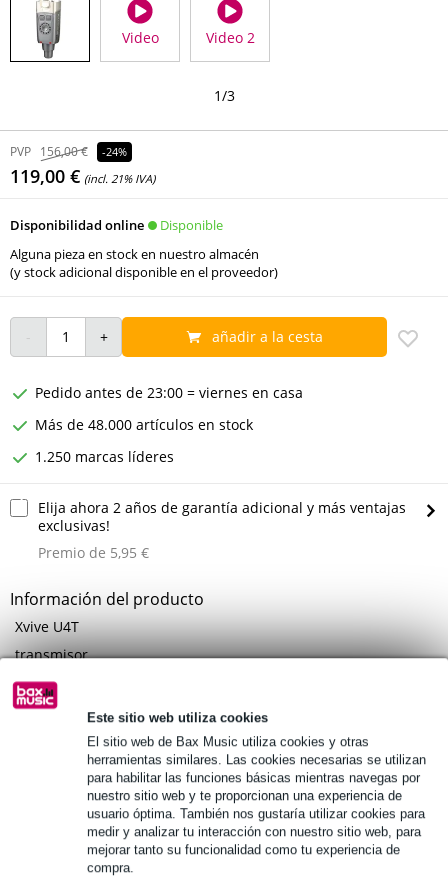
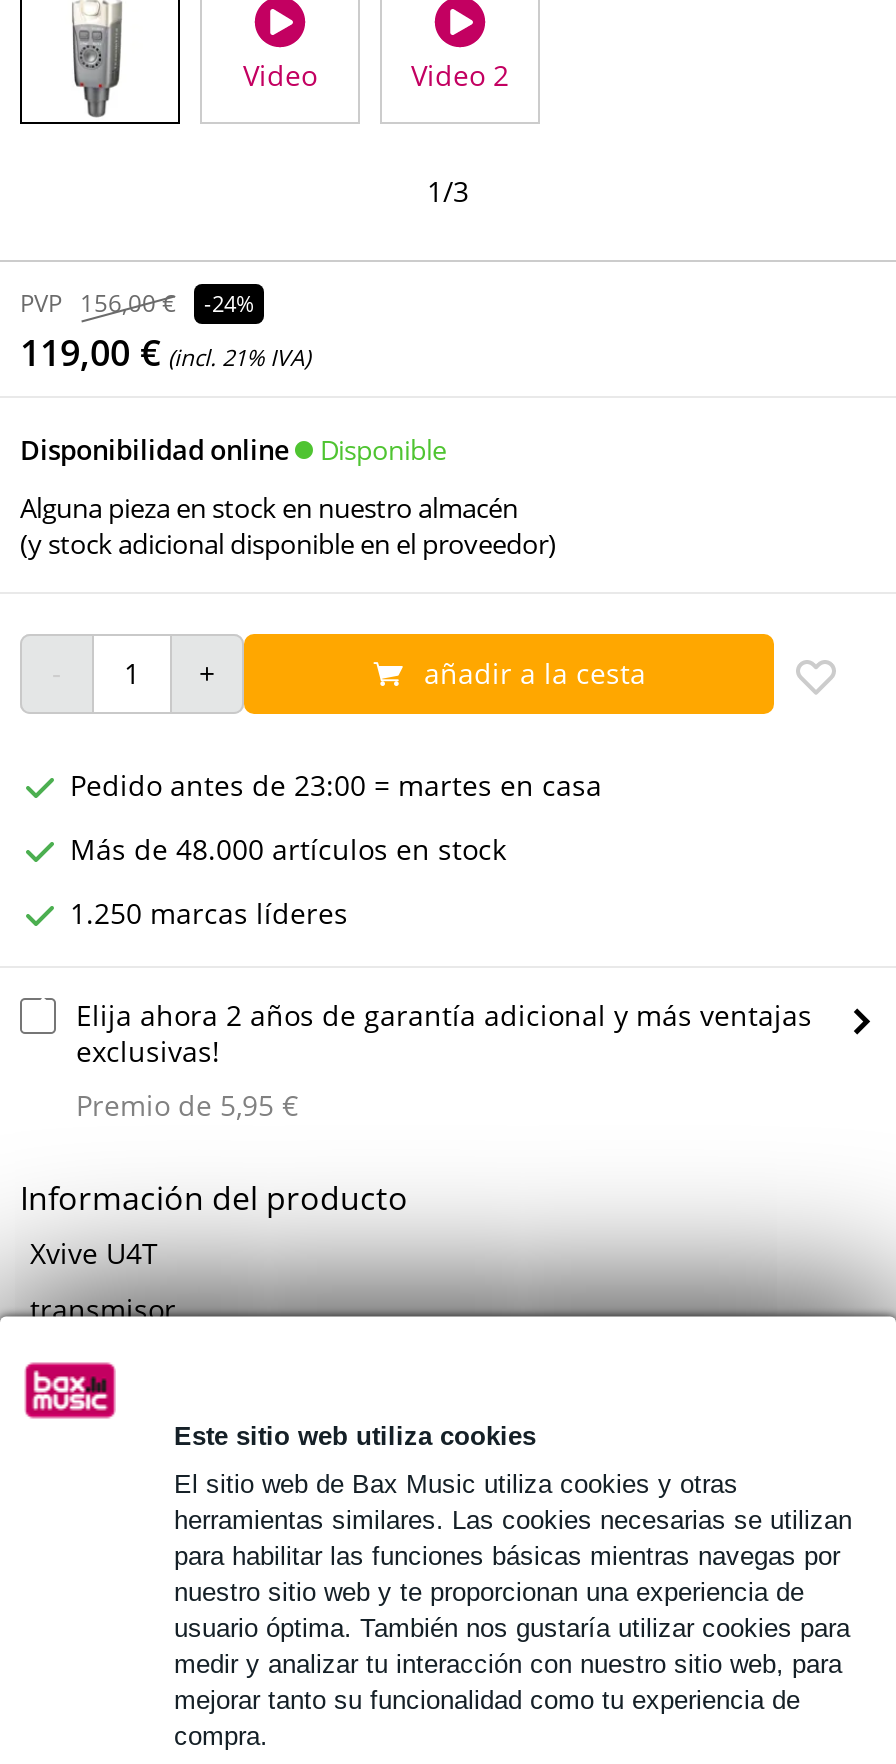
- Pedido antes de 23:00 = viernes en casa
+ Pedido antes de 23:00 = martes en casa
